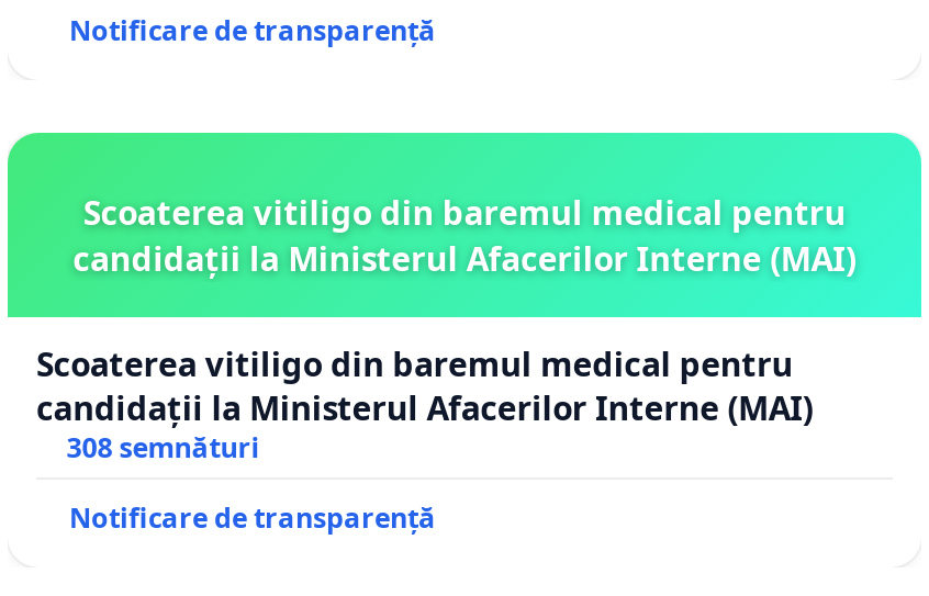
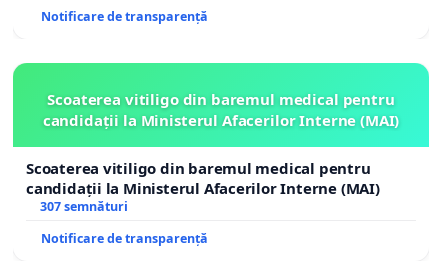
- 308 semnături
+ 307 semnături
